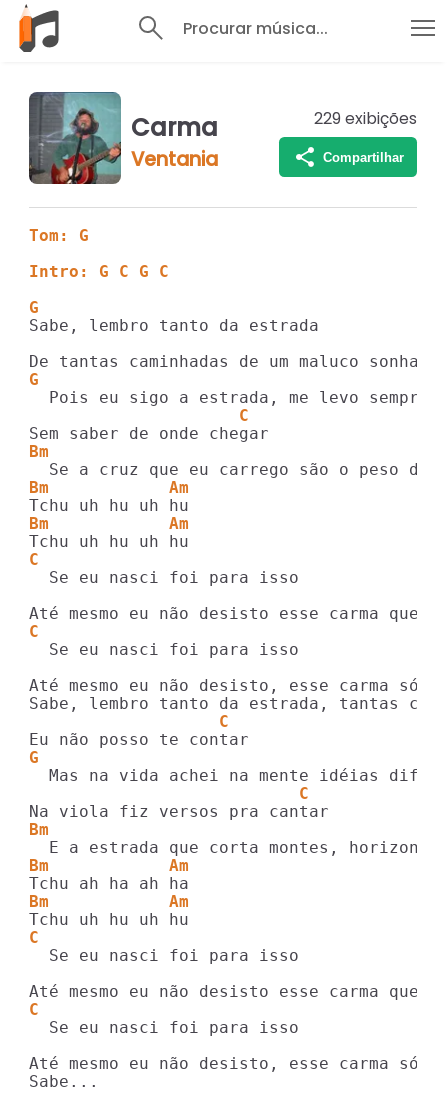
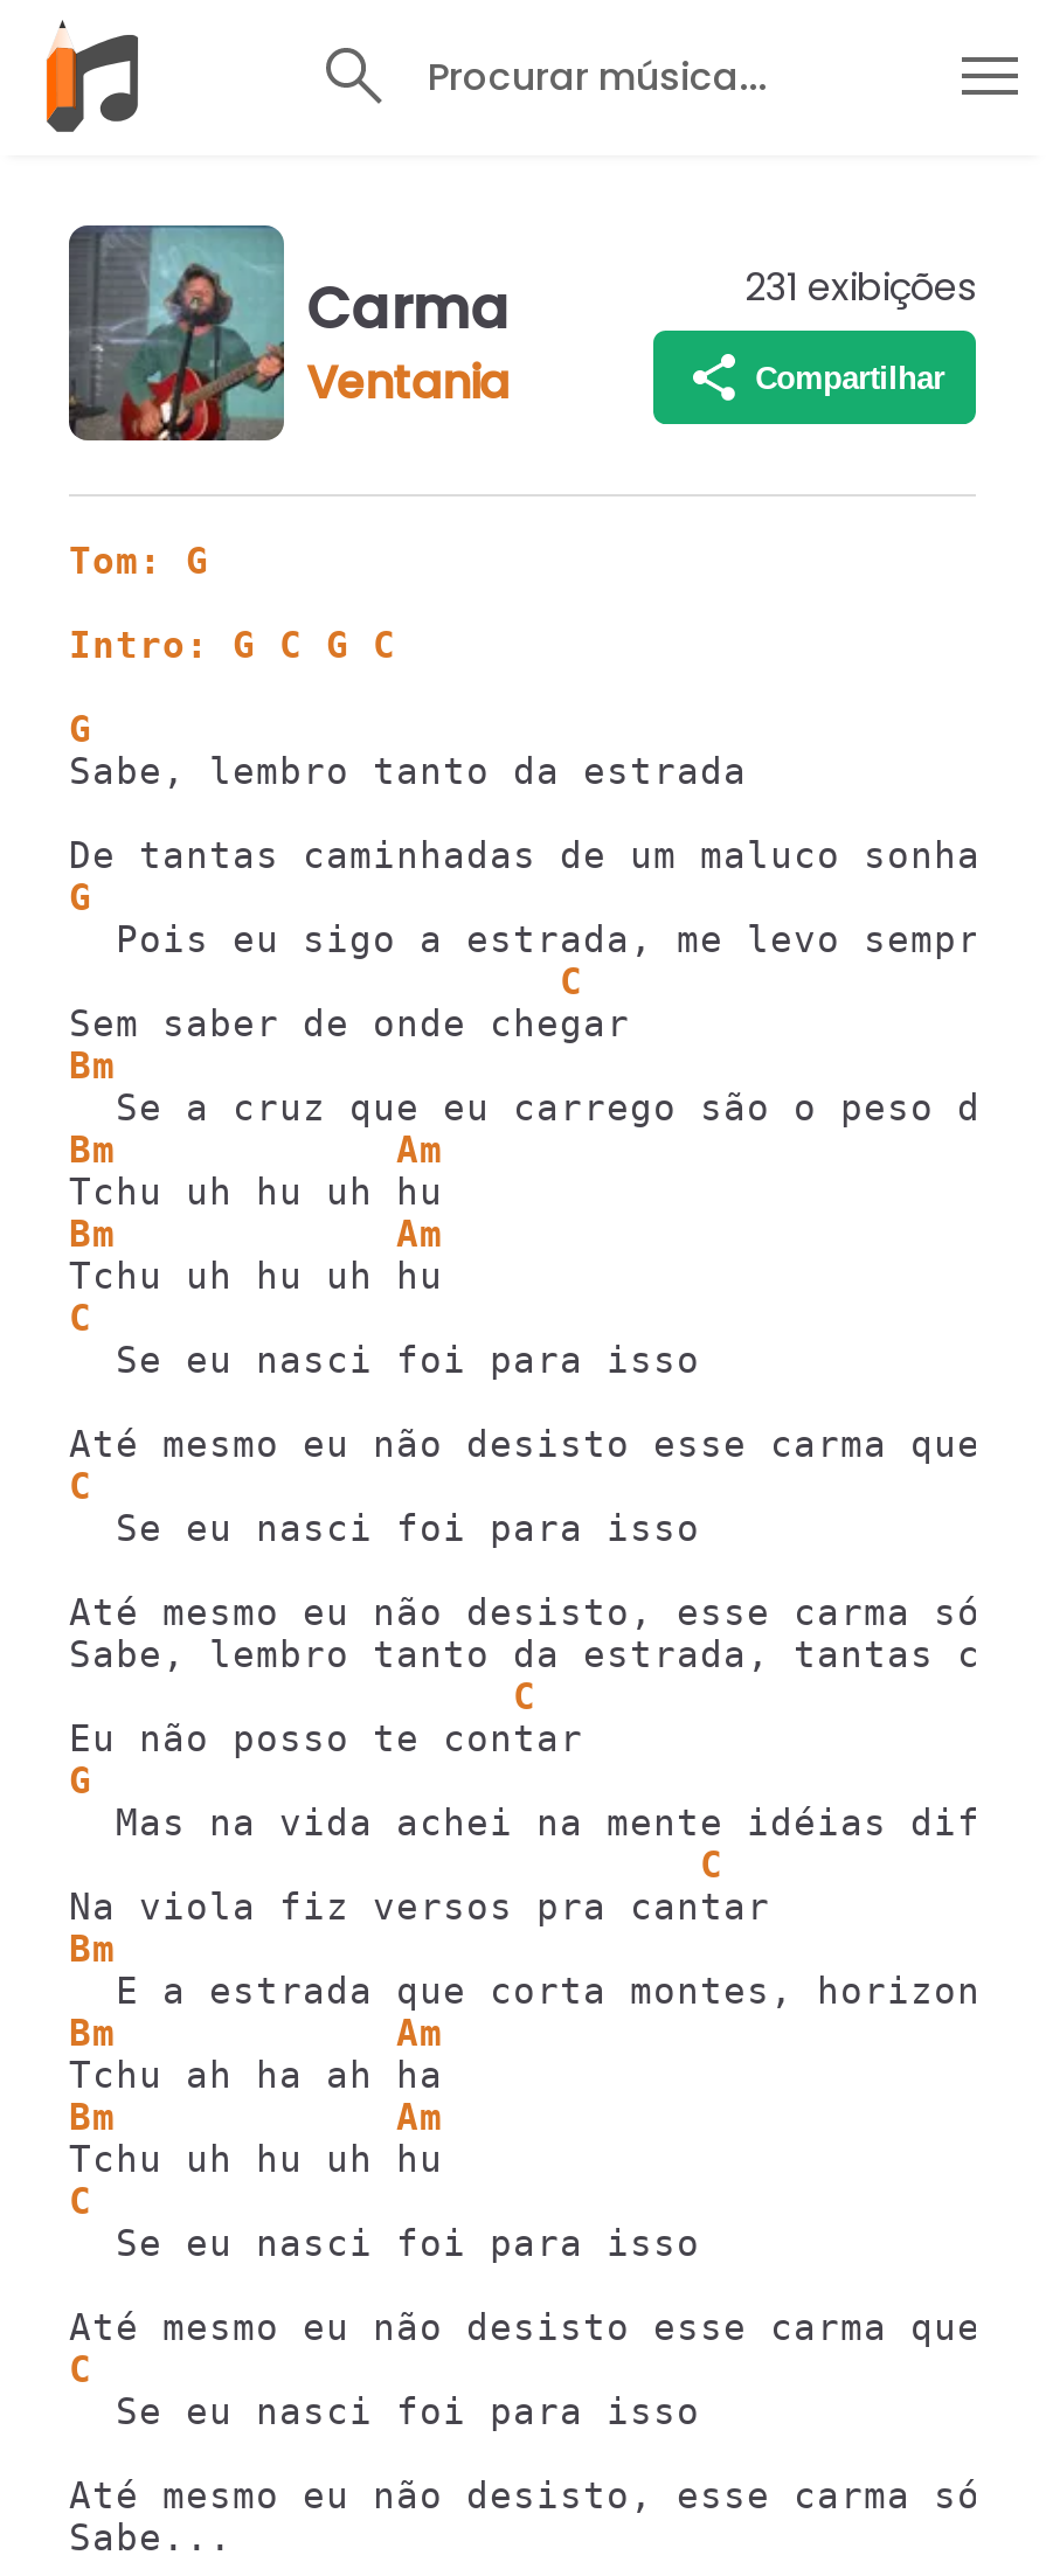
- 229 exibições
+ 231 exibições
